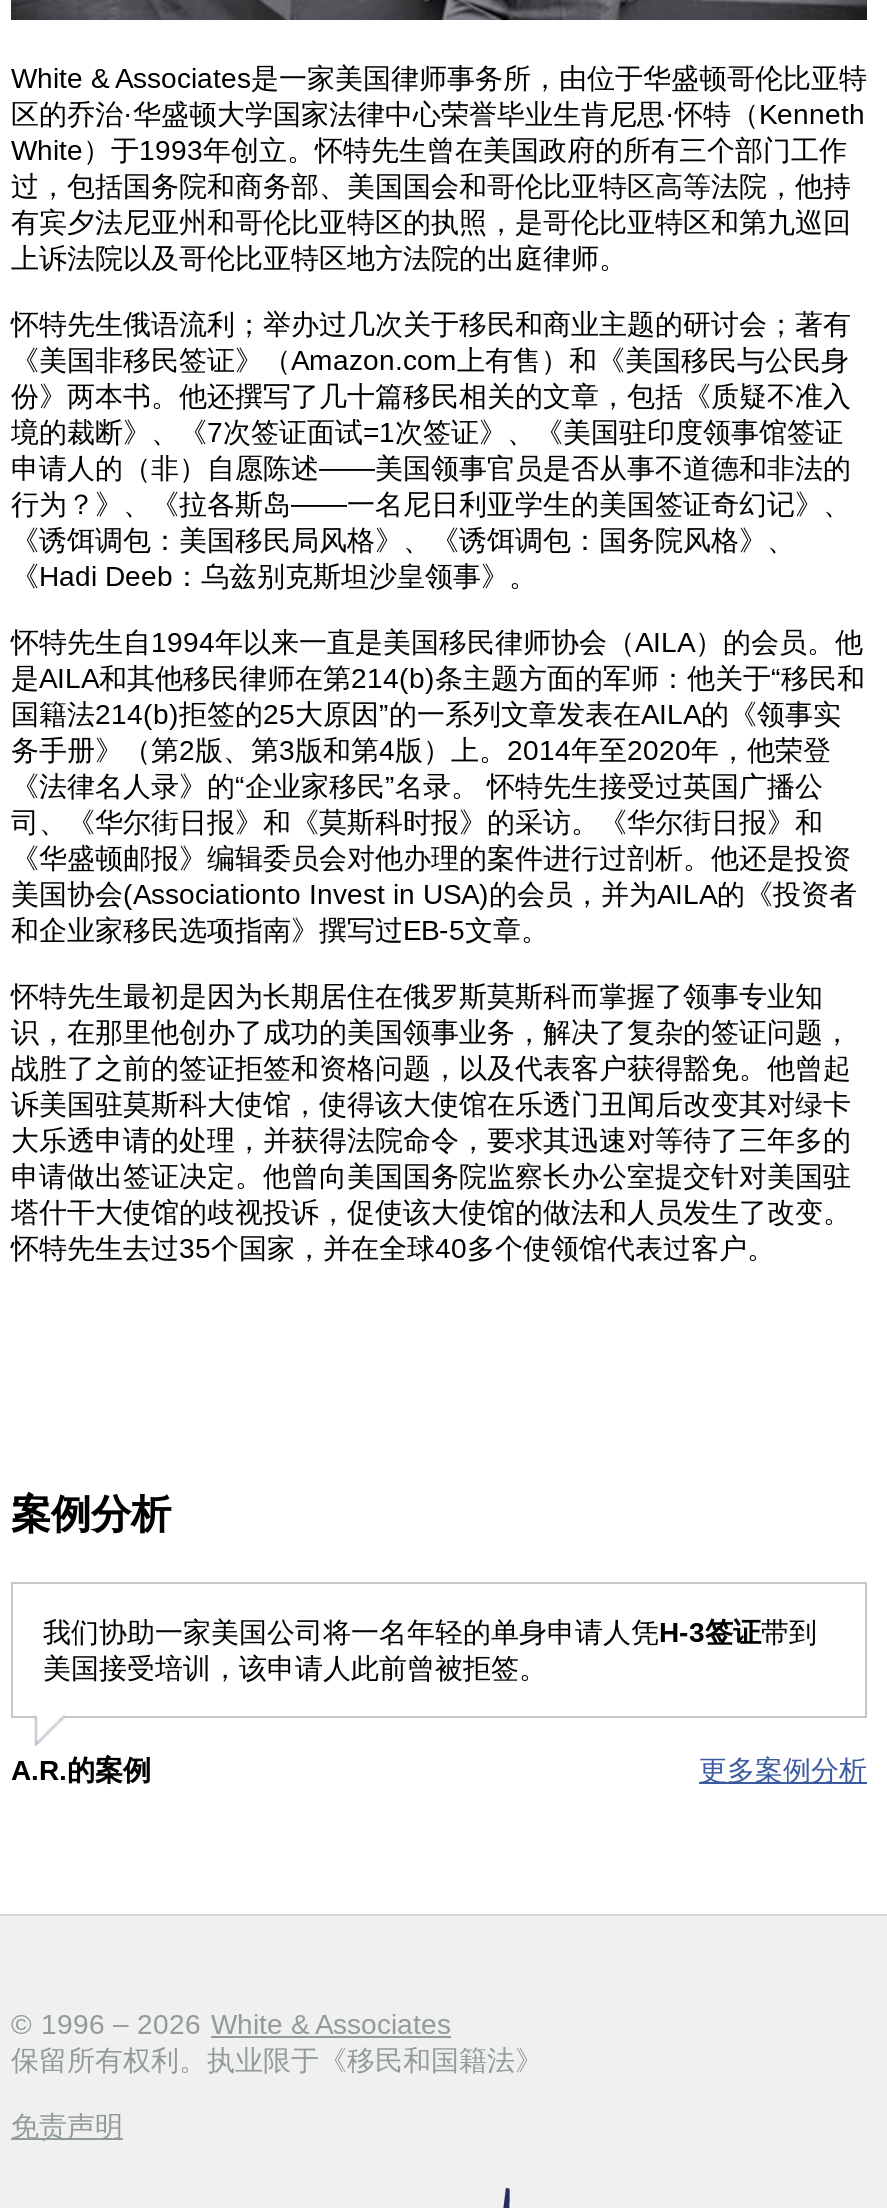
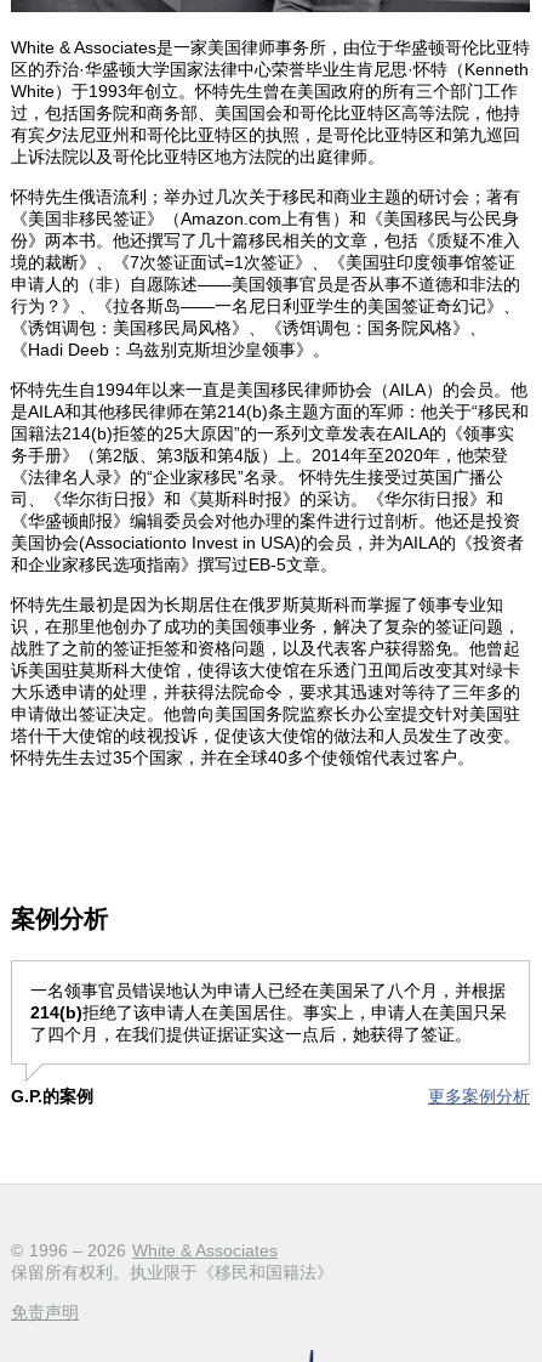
- 我们协助一家美国公司将一名年轻的单身申请人凭H-3签证带到
- 美国接受培训，该申请人此前曾被拒签。
+ 一名领事官员错误地认为申请人已经在美国呆了八个月，并根据
+ 214(b)拒绝了该申请人在美国居住。事实上，申请人在美国只呆
+ 了四个月，在我们提供证据证实这一点后，她获得了签证。

- A.R.的案例
+ G.P.的案例
